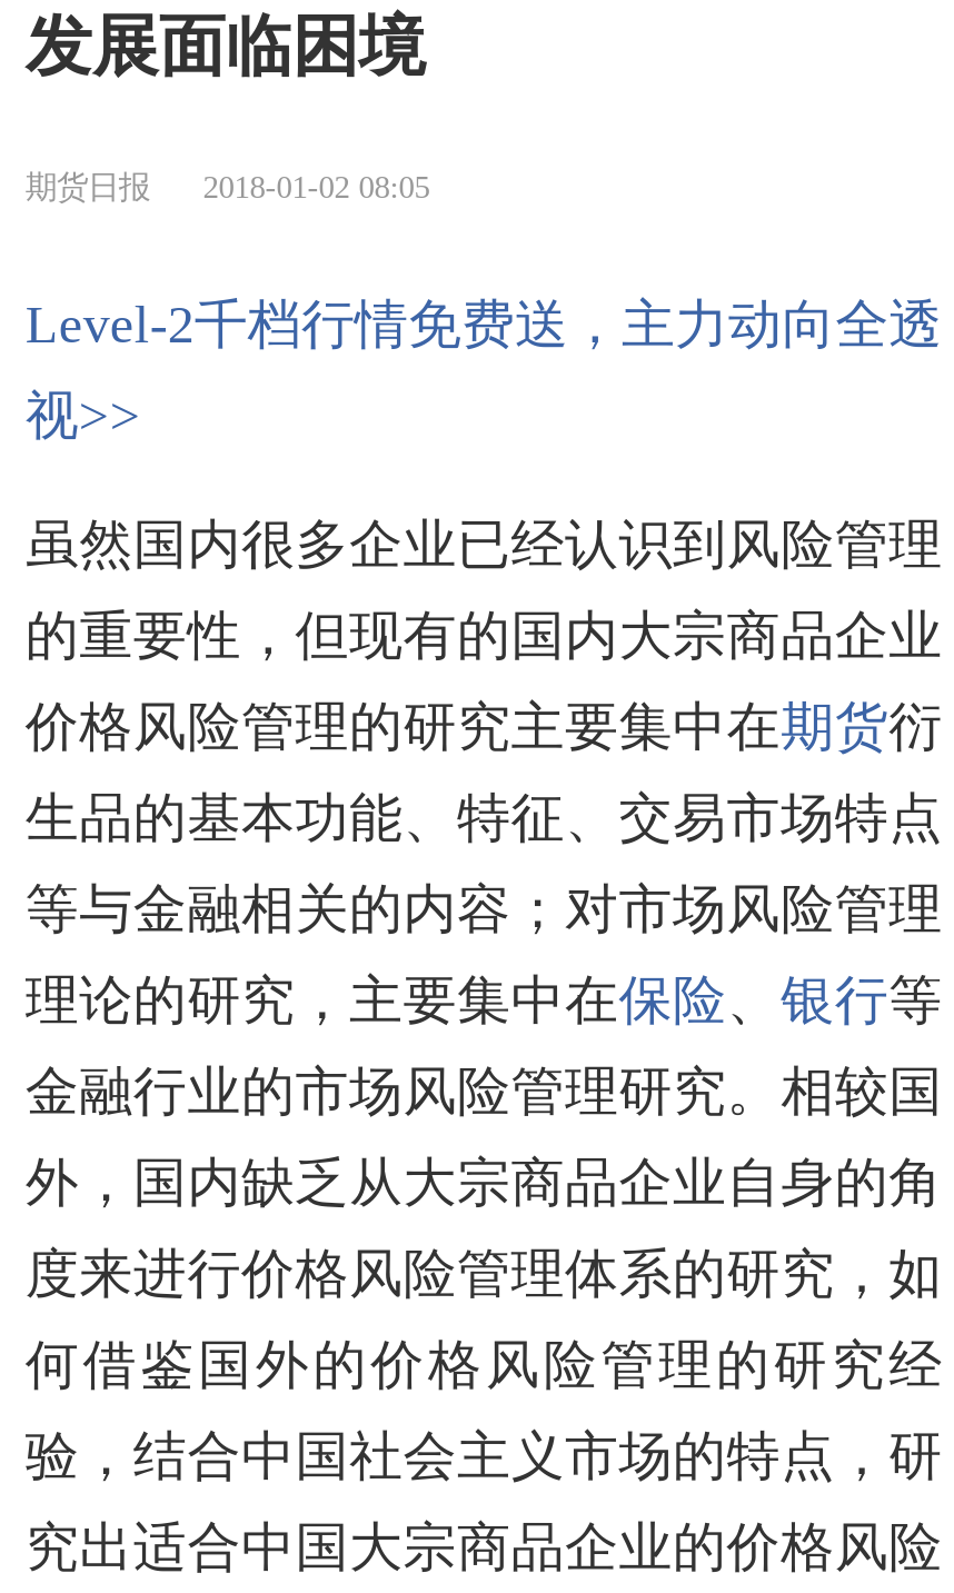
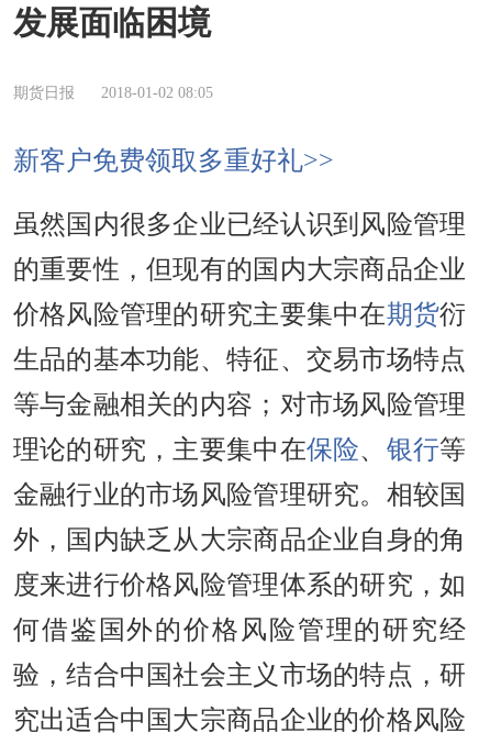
- Level-2千档行情免费送，主力动向全透
- 视>>
+ 新客户免费领取多重好礼>>
